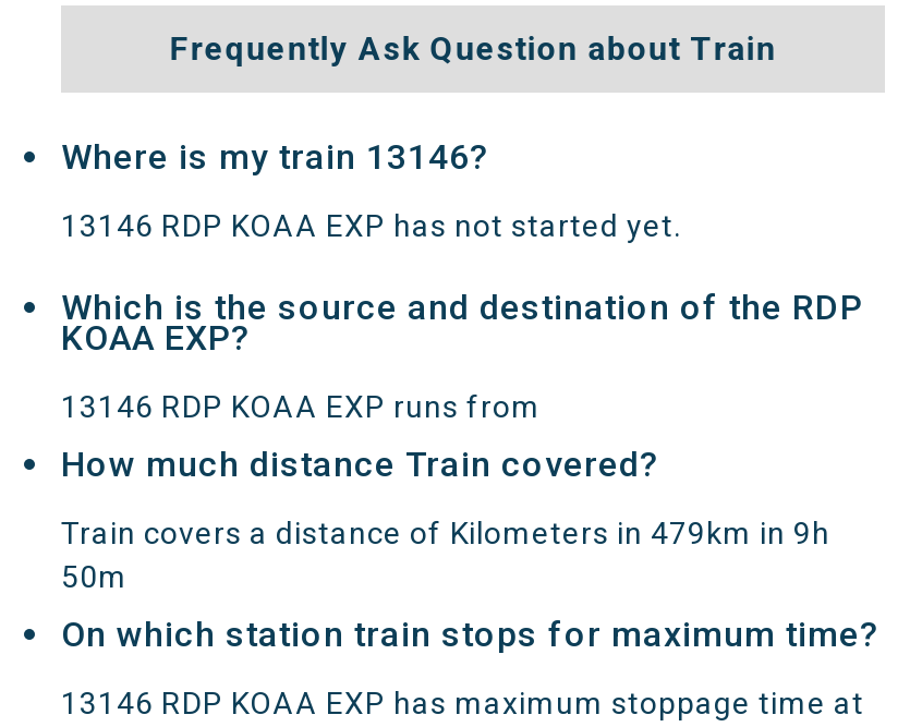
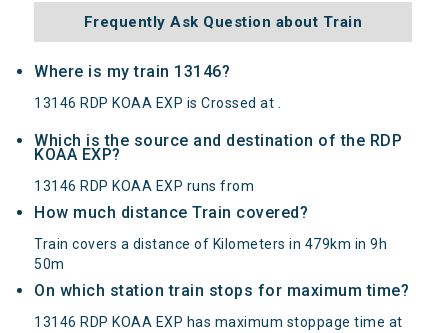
- 13146 RDP KOAA EXP has not started yet.
+ 13146 RDP KOAA EXP is Crossed at .
